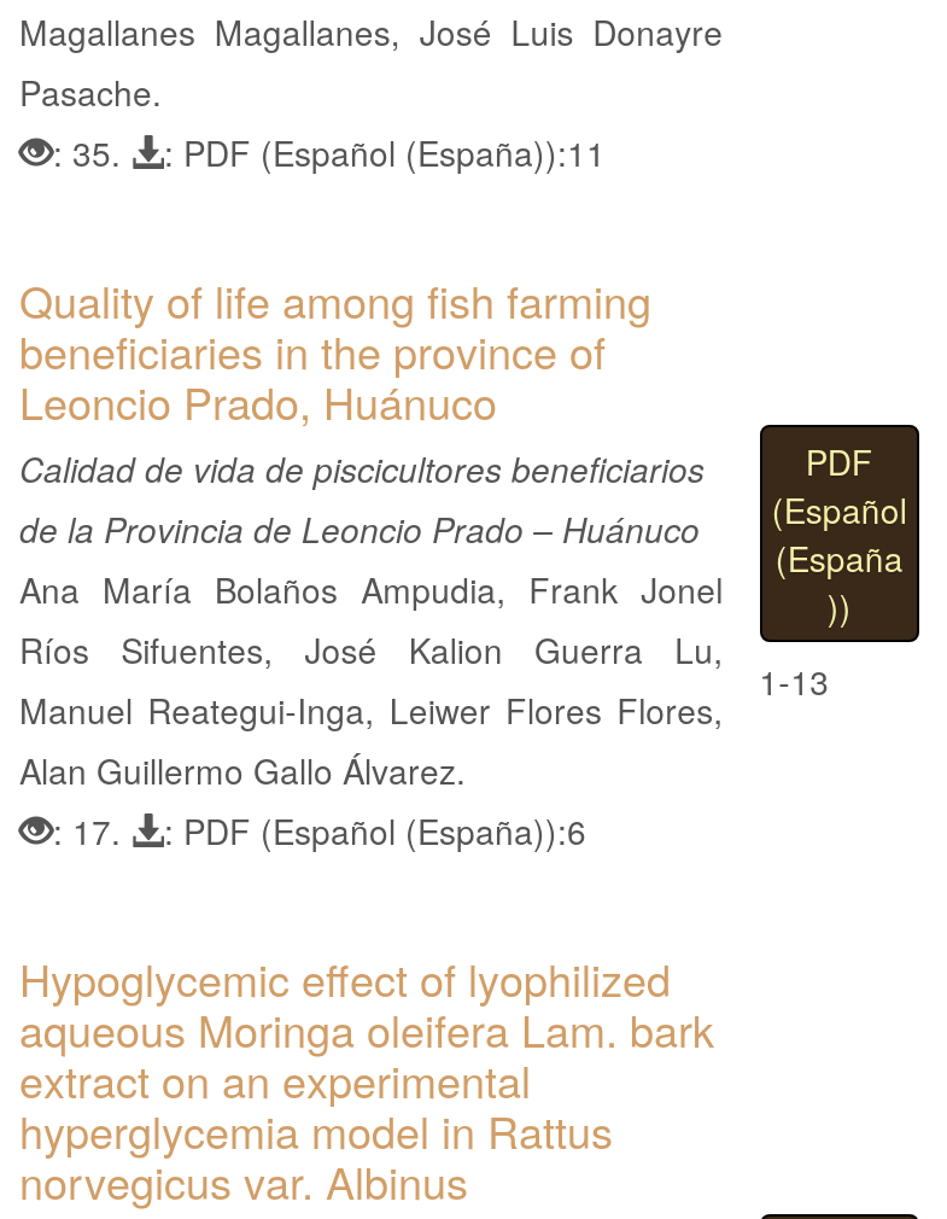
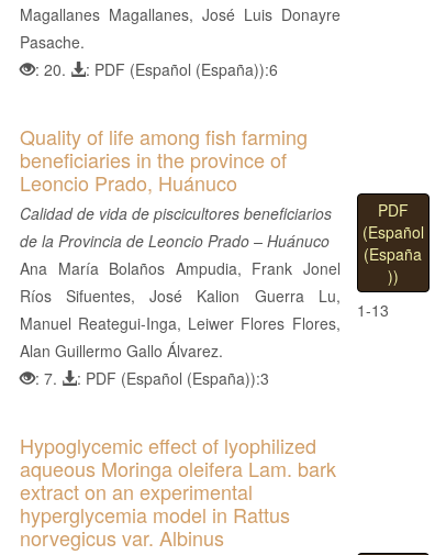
- : 35.
+ : 20.

- : PDF (Español (España)):11

- : 17.
+ : 7.

+ : PDF (Español (España)):3

moved up: : PDF (Español (España)):6
